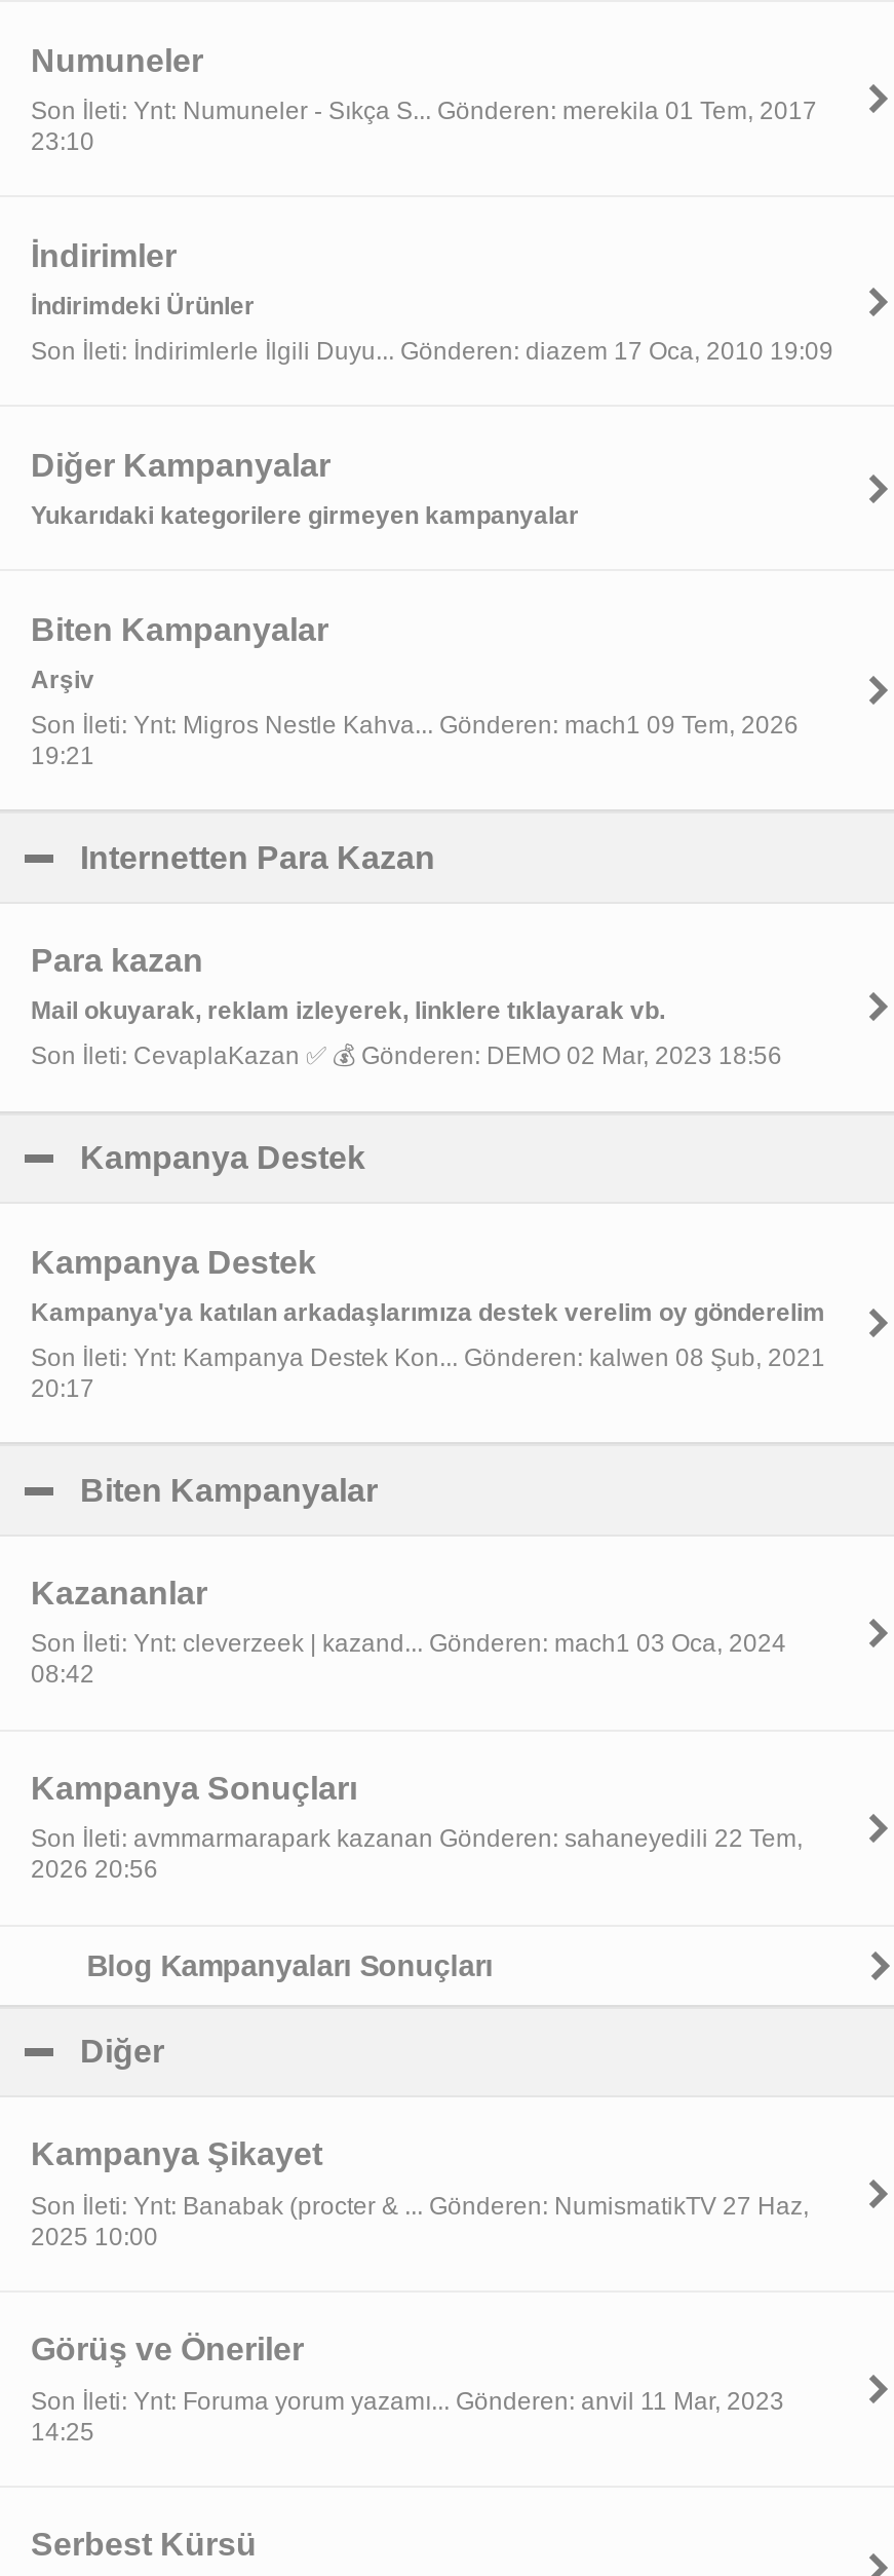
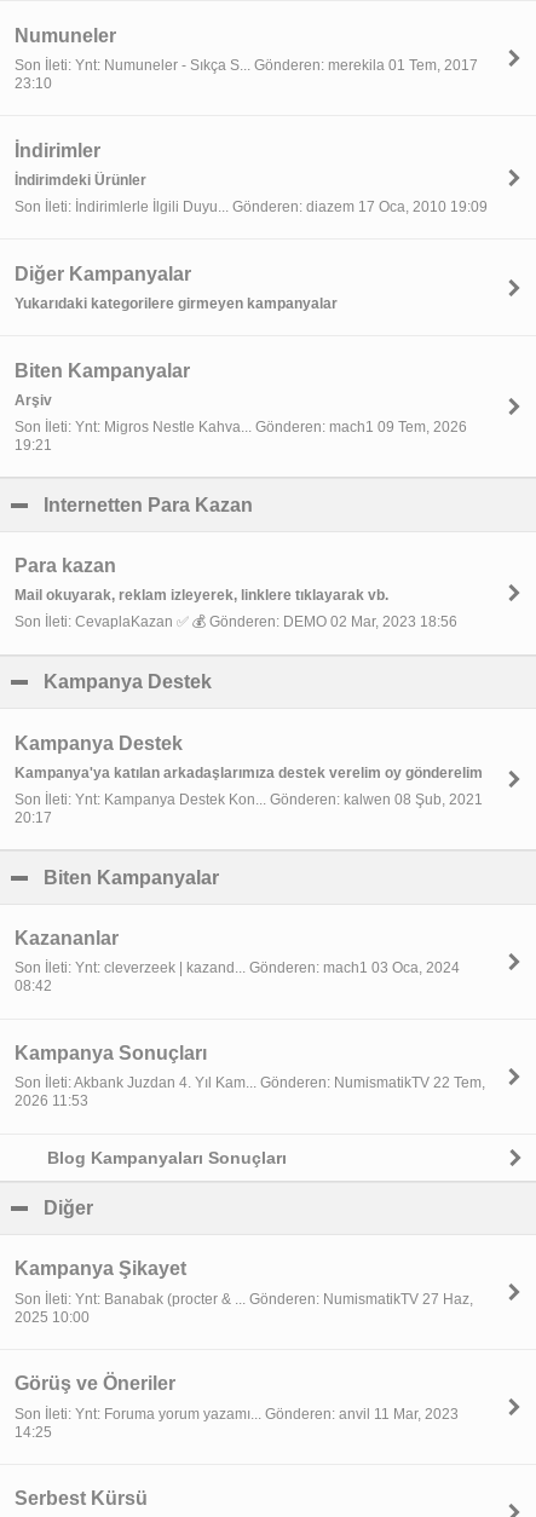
- Son İleti: avmmarmarapark kazanan Gönderen: sahaneyedili 22 Tem,
- 2026 20:56
+ Son İleti: Akbank Juzdan 4. Yıl Kam... Gönderen: NumismatikTV 22 Tem,
+ 2026 11:53
